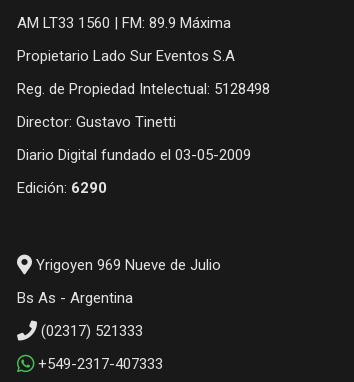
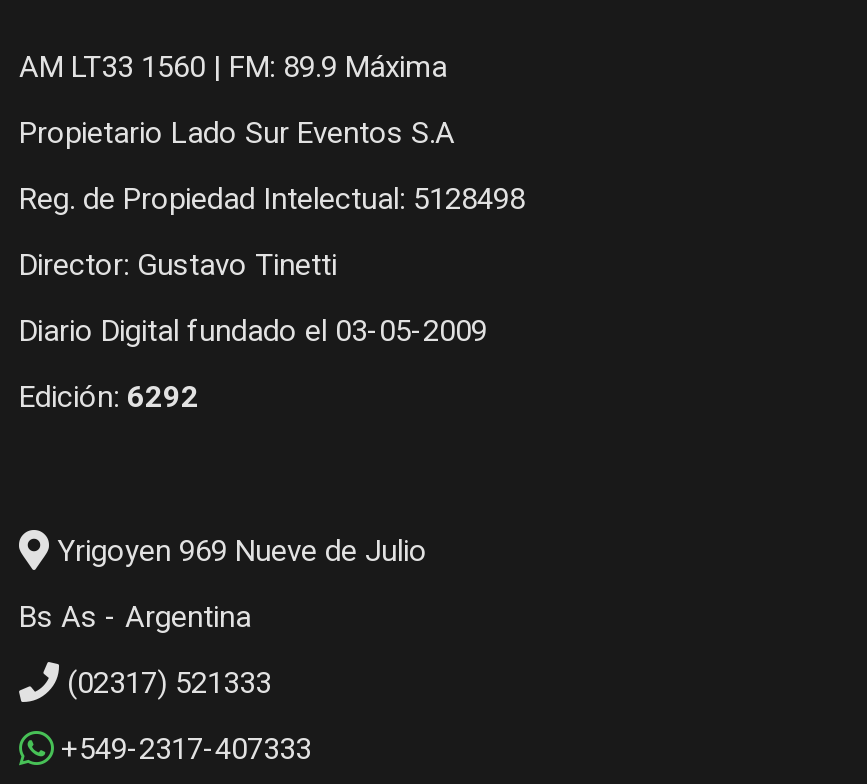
- Edición: 6290
+ Edición: 6292
